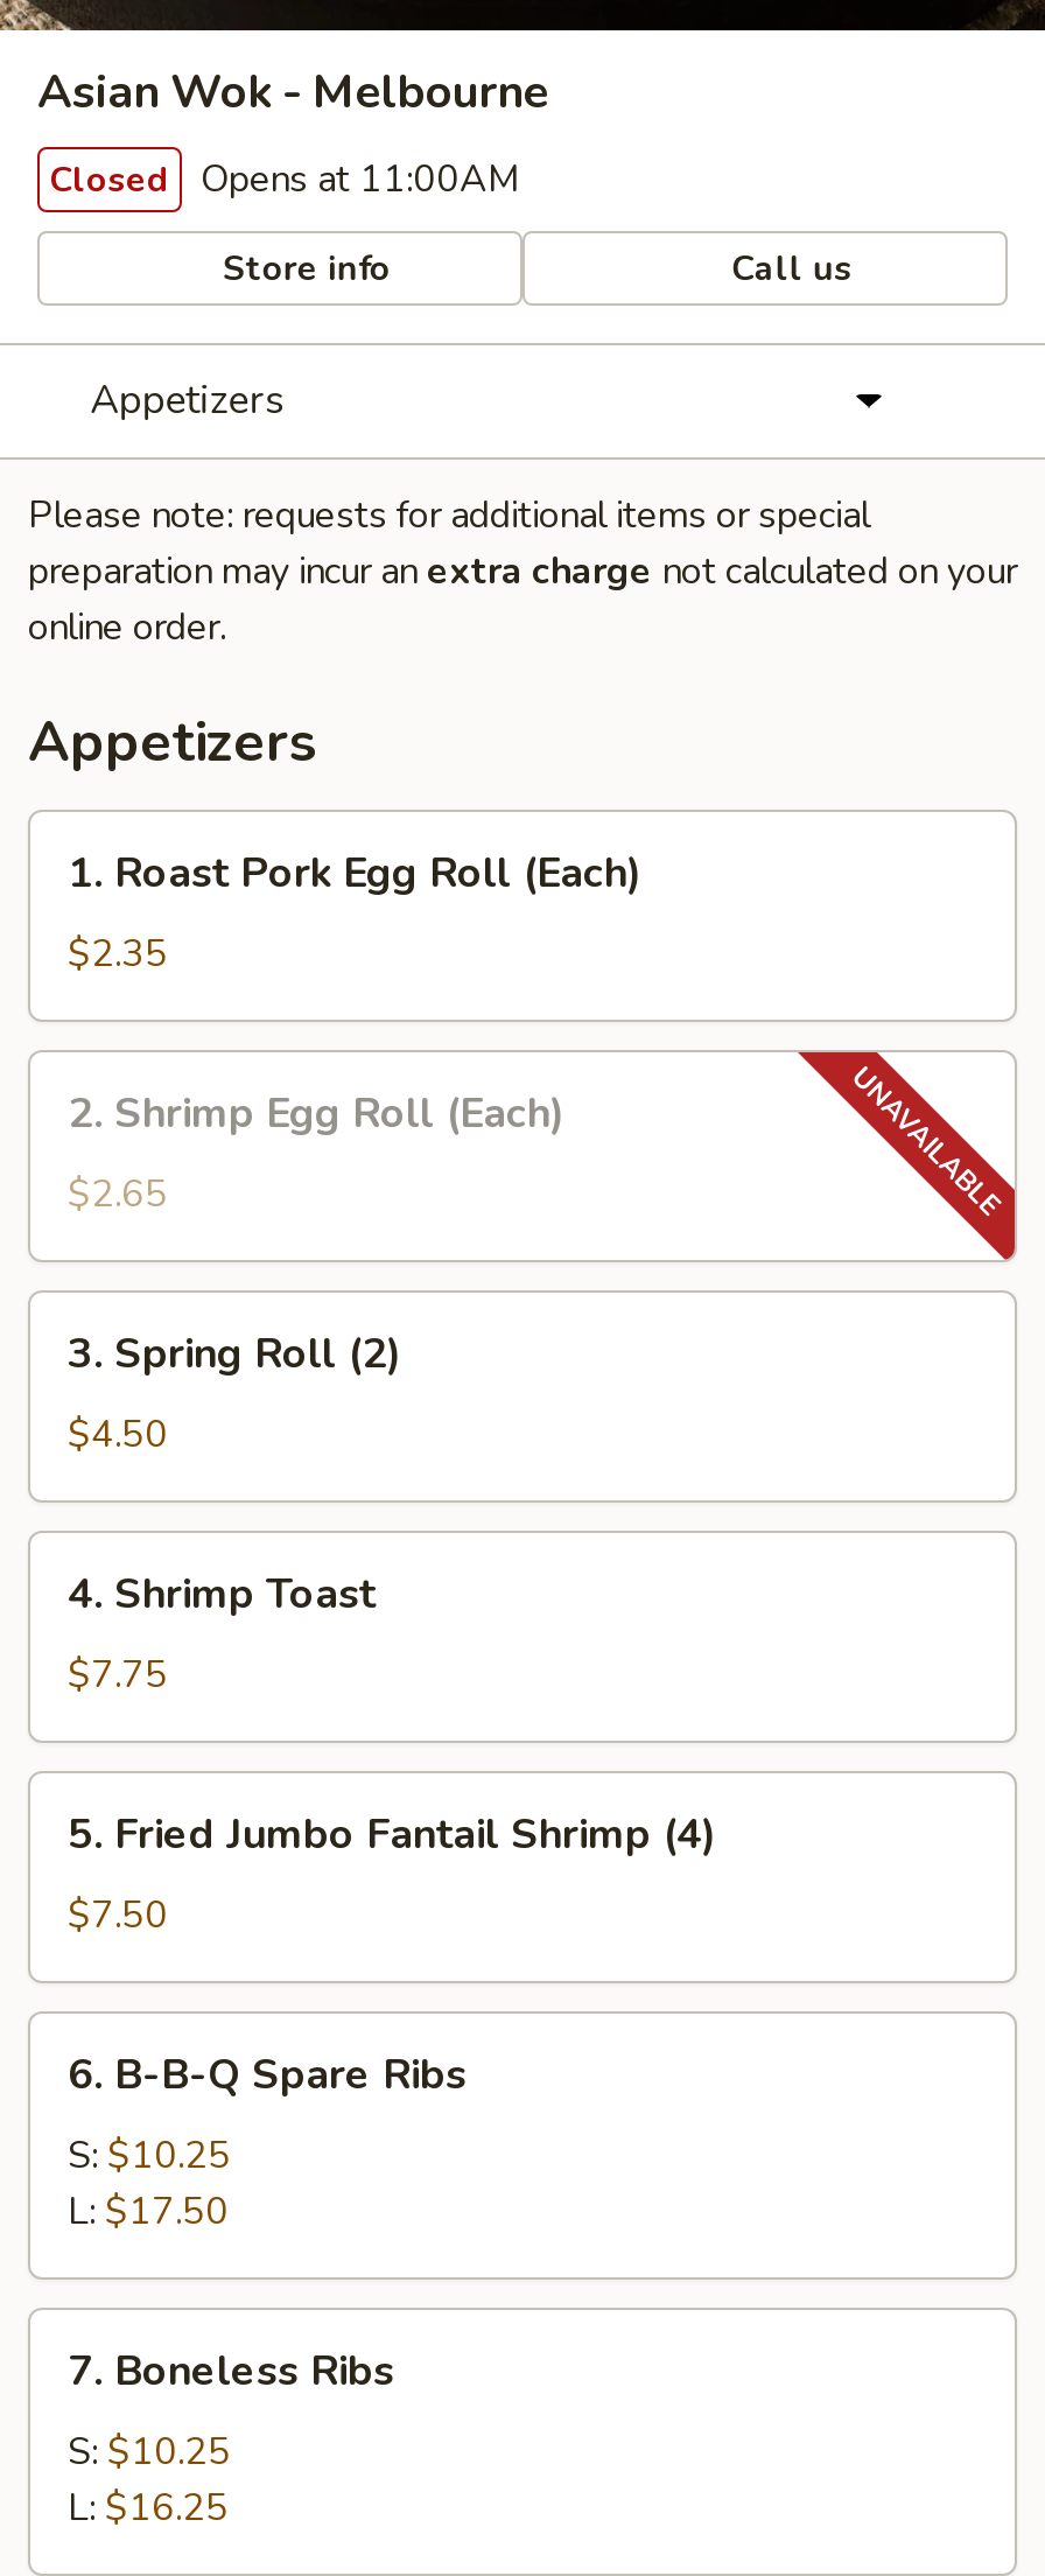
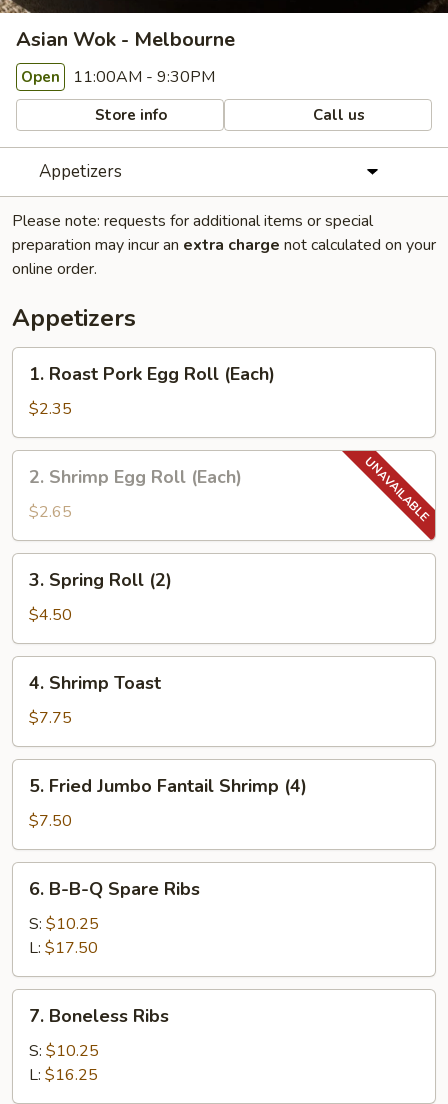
- Closed Opens at 11:00AM
+ Open 11:00AM - 9:30PM
